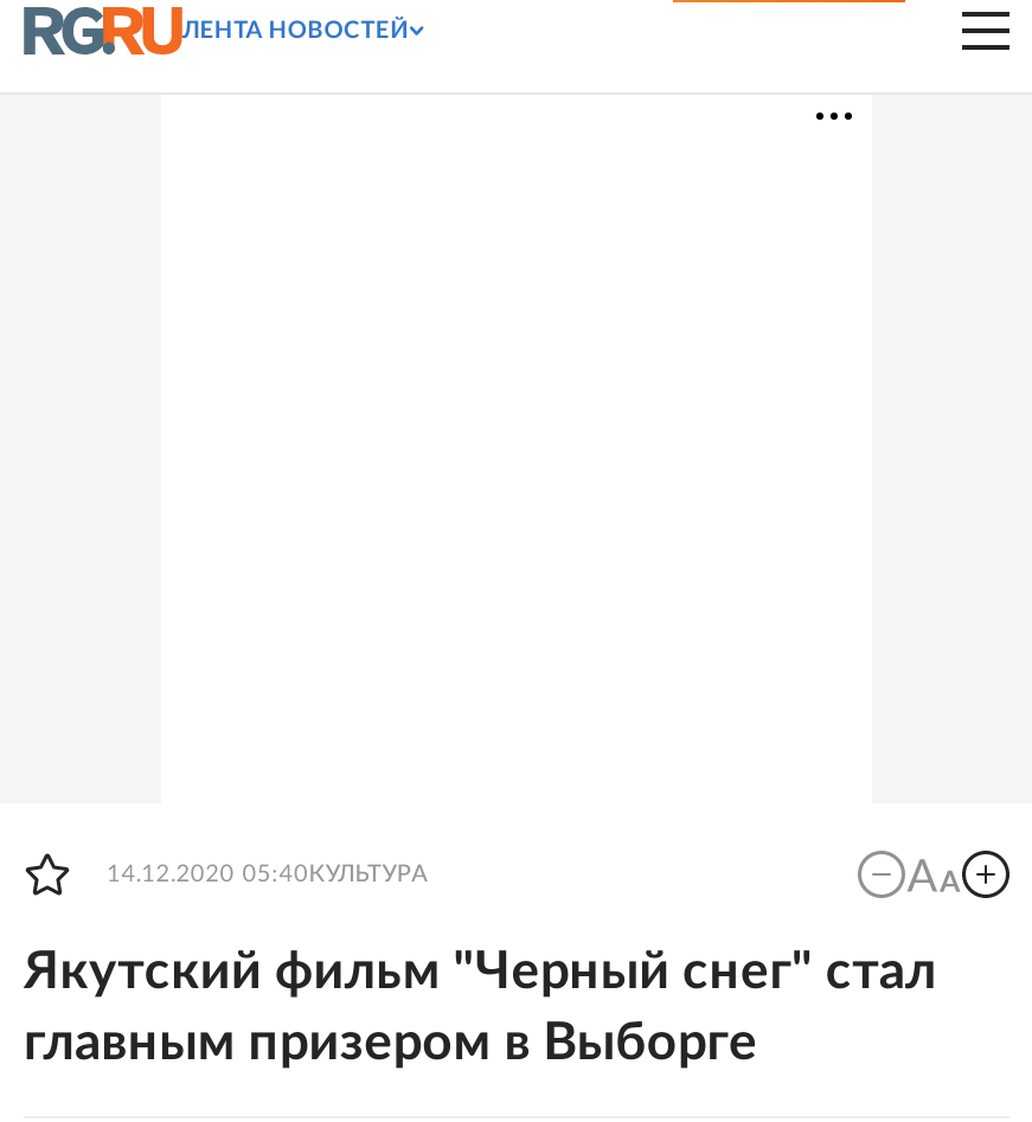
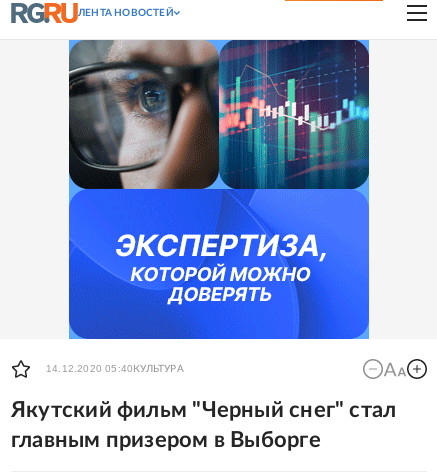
+ [image]
